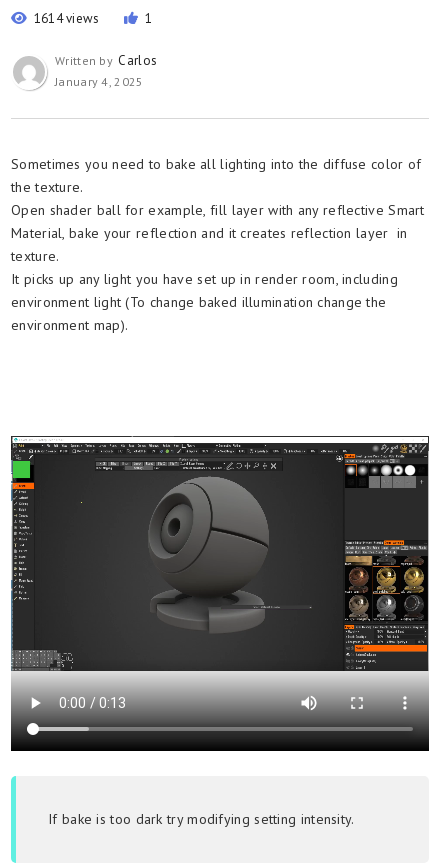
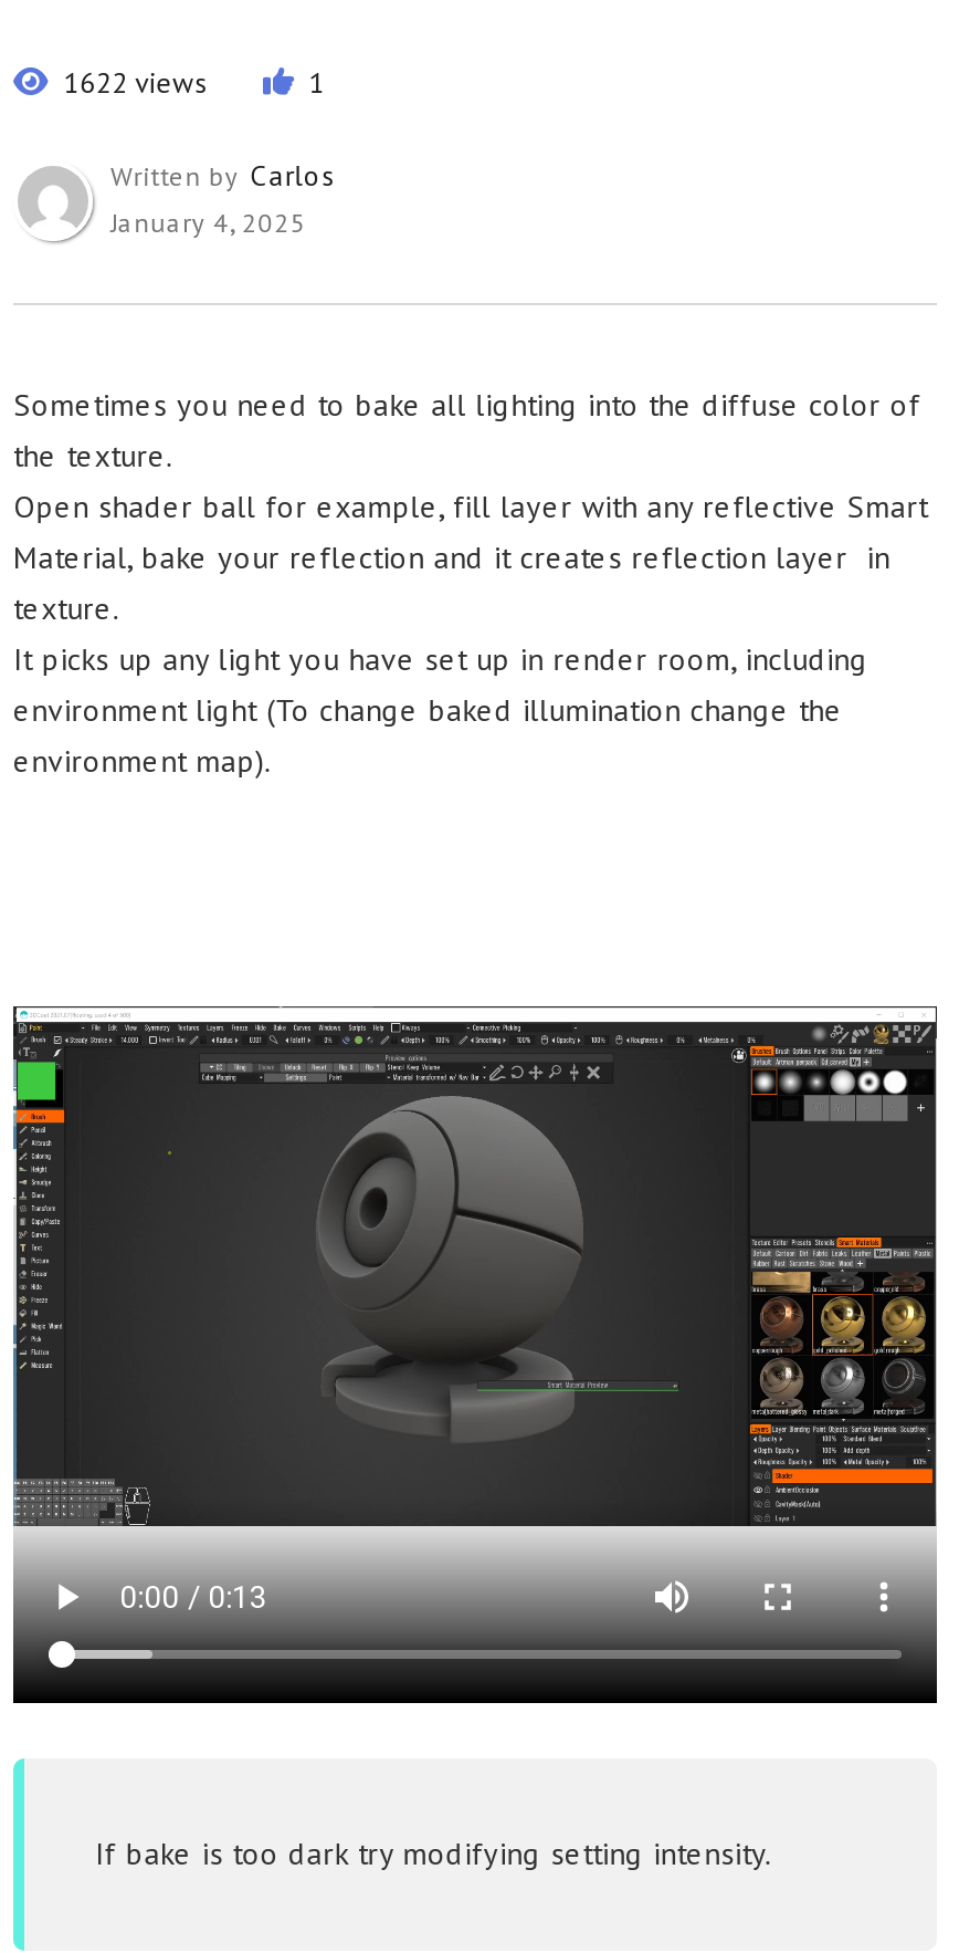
- 1614 views
+ 1622 views
